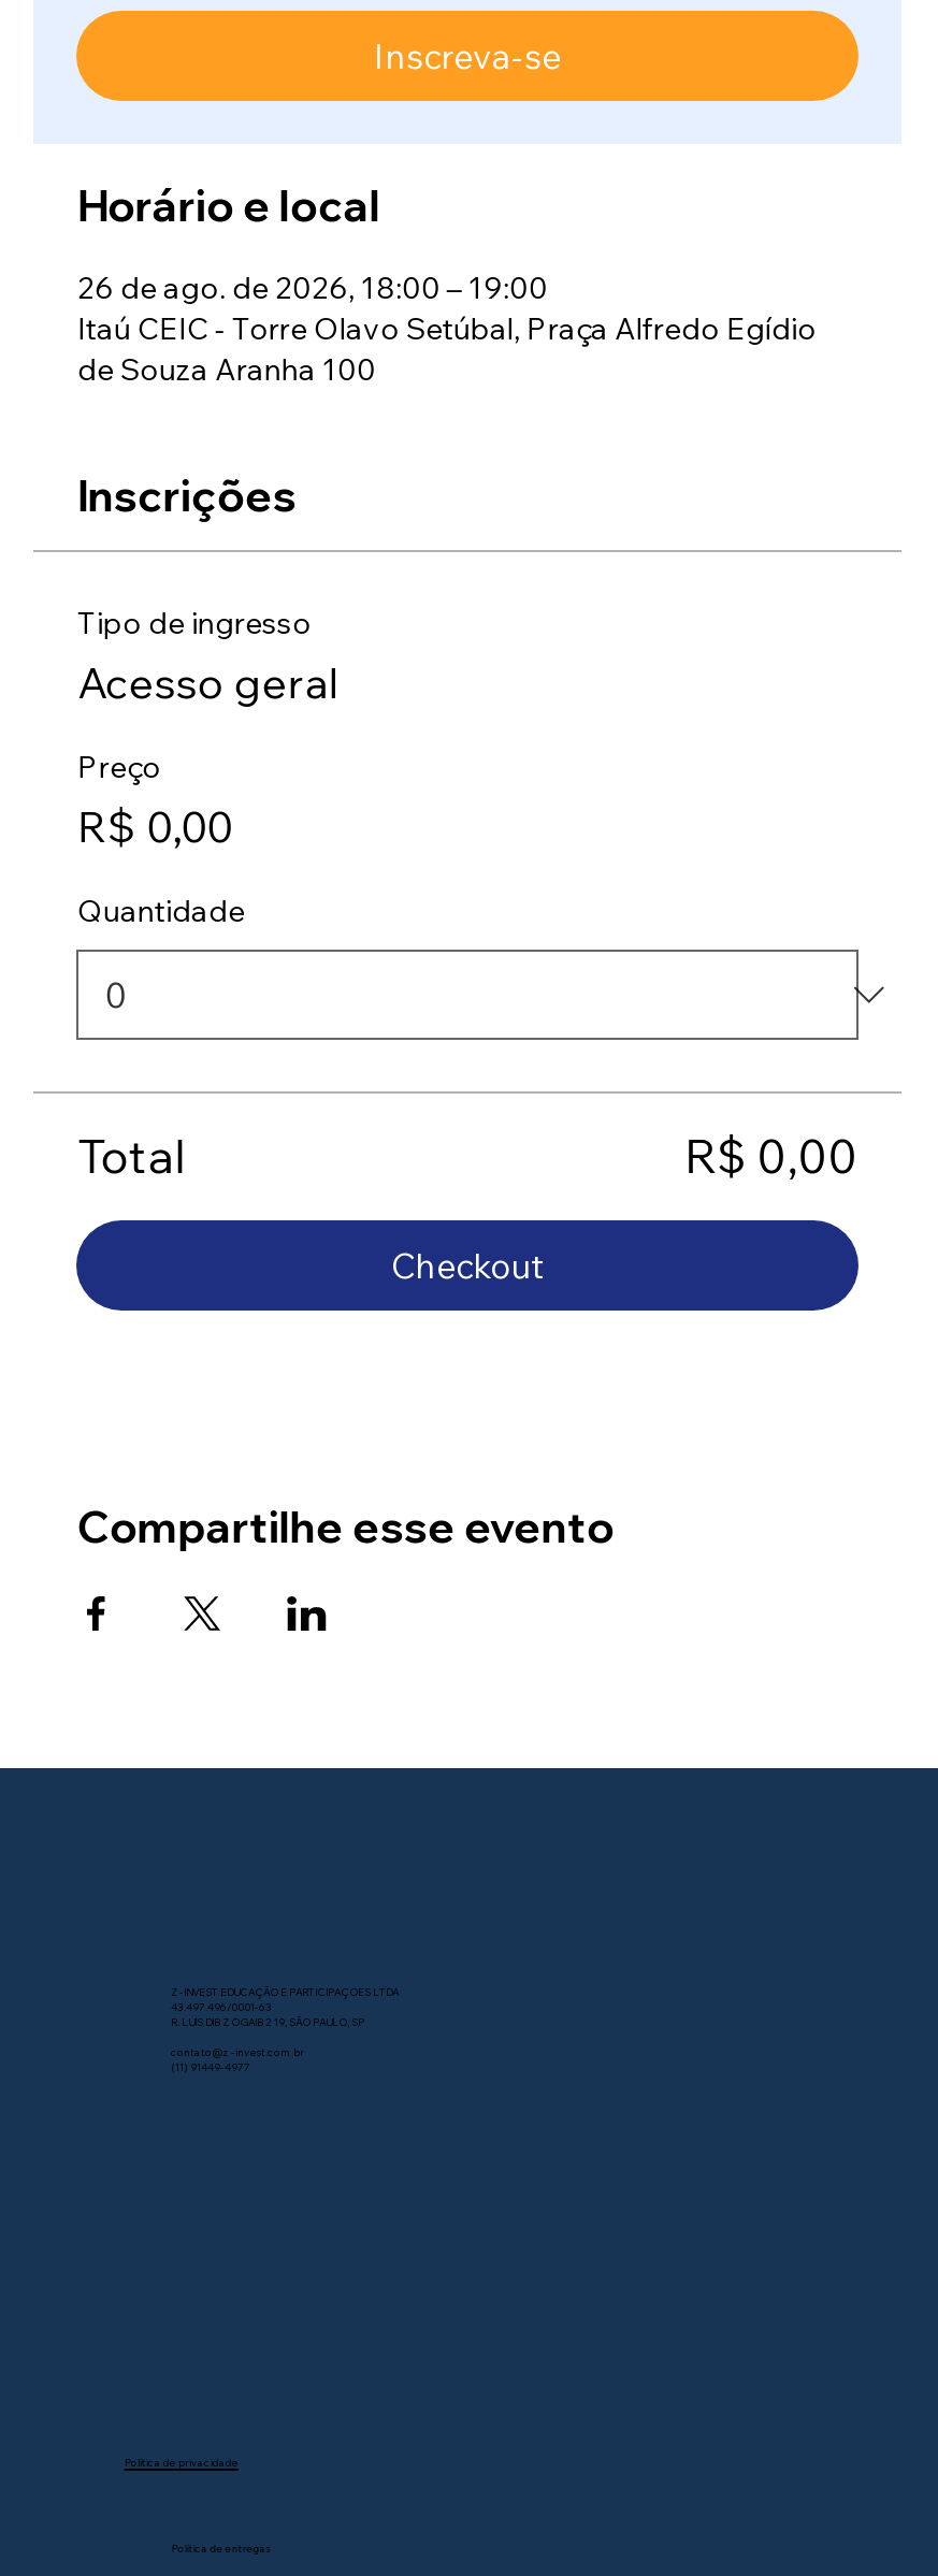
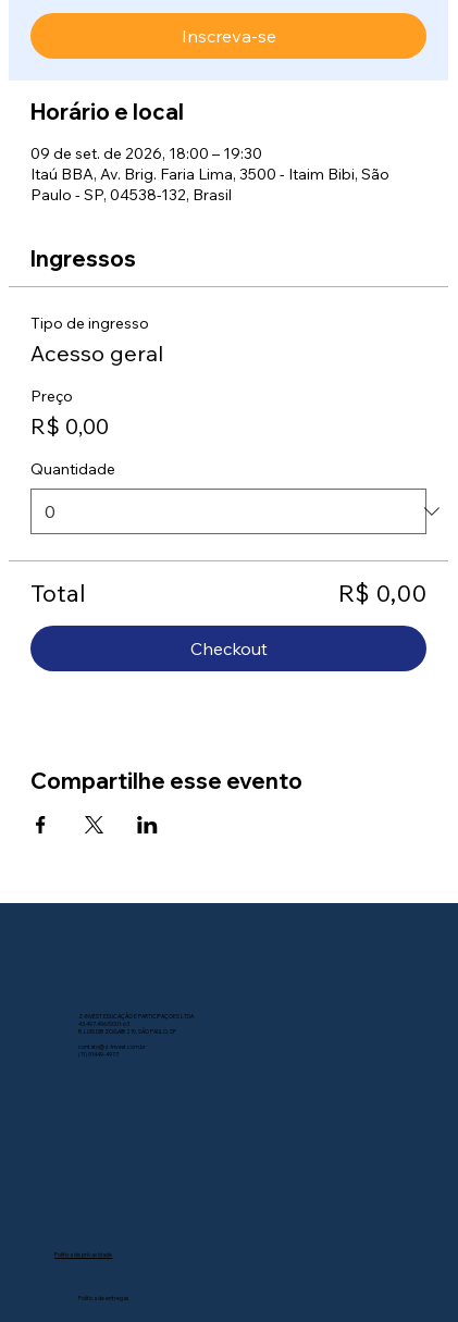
- 26 de ago. de 2026, 18:00 – 19:00
- Itaú CEIC - Torre Olavo Setúbal, Praça Alfredo Egídio
- de Souza Aranha 100
+ 09 de set. de 2026, 18:00 – 19:30
+ Itaú BBA, Av. Brig. Faria Lima, 3500 - Itaim Bibi, São
+ Paulo - SP, 04538-132, Brasil

- Inscrições
+ Ingressos
